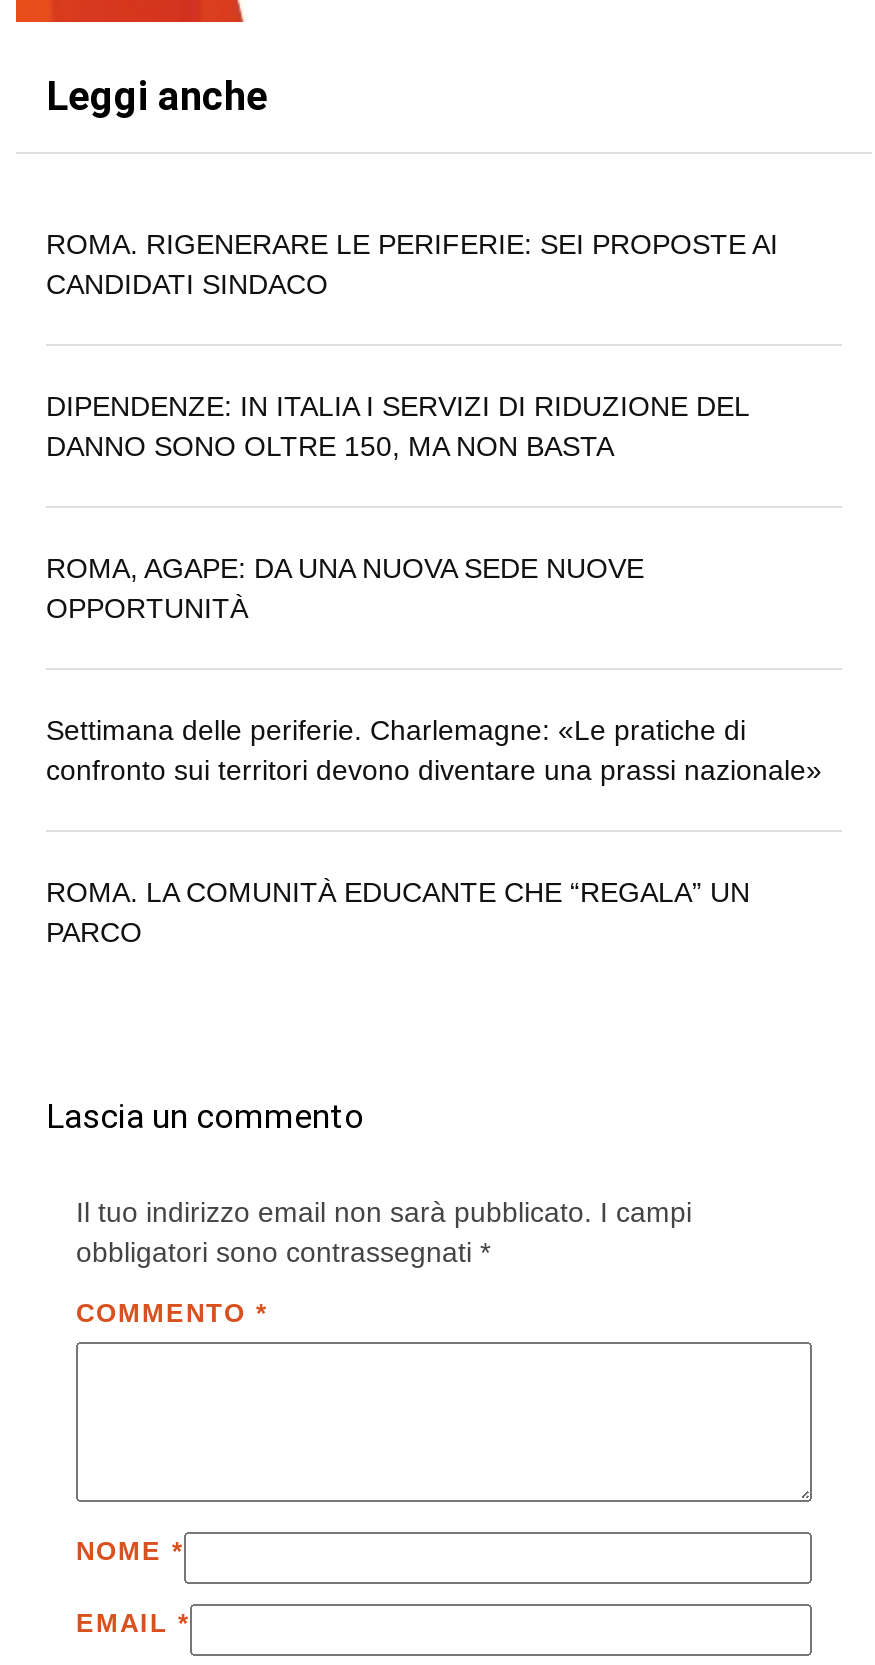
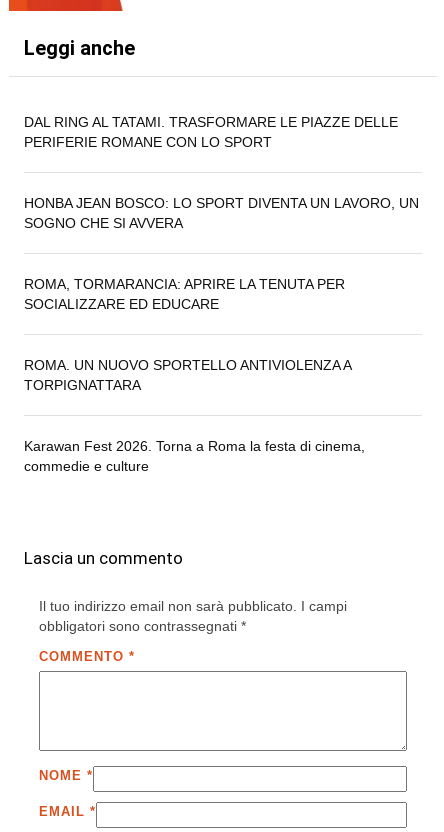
- ROMA. RIGENERARE LE PERIFERIE: SEI PROPOSTE AI
- CANDIDATI SINDACO
+ DAL RING AL TATAMI. TRASFORMARE LE PIAZZE DELLE
+ PERIFERIE ROMANE CON LO SPORT

- DIPENDENZE: IN ITALIA I SERVIZI DI RIDUZIONE DEL
- DANNO SONO OLTRE 150, MA NON BASTA
+ HONBA JEAN BOSCO: LO SPORT DIVENTA UN LAVORO, UN
+ SOGNO CHE SI AVVERA

- ROMA, AGAPE: DA UNA NUOVA SEDE NUOVE
- OPPORTUNITÀ
+ ROMA, TORMARANCIA: APRIRE LA TENUTA PER
+ SOCIALIZZARE ED EDUCARE

- Settimana delle periferie. Charlemagne: «Le pratiche di
- confronto sui territori devono diventare una prassi nazionale»
+ ROMA. UN NUOVO SPORTELLO ANTIVIOLENZA A
+ TORPIGNATTARA

- ROMA. LA COMUNITÀ EDUCANTE CHE “REGALA” UN
- PARCO
+ Karawan Fest 2026. Torna a Roma la festa di cinema,
+ commedie e culture
